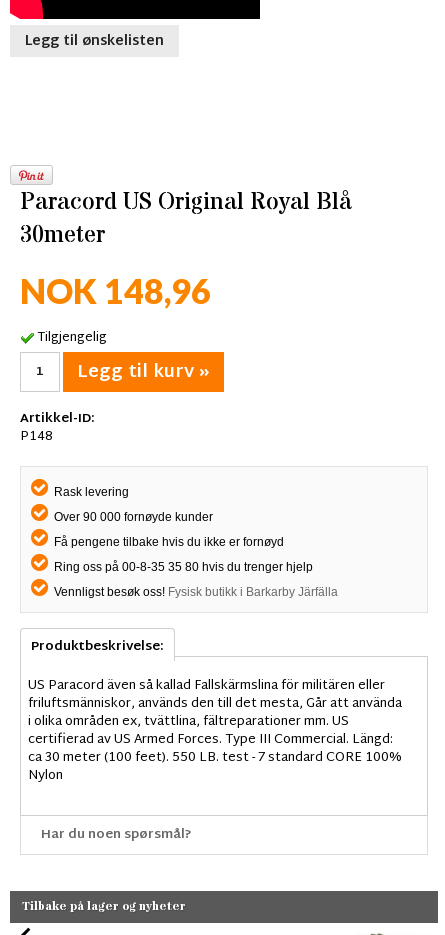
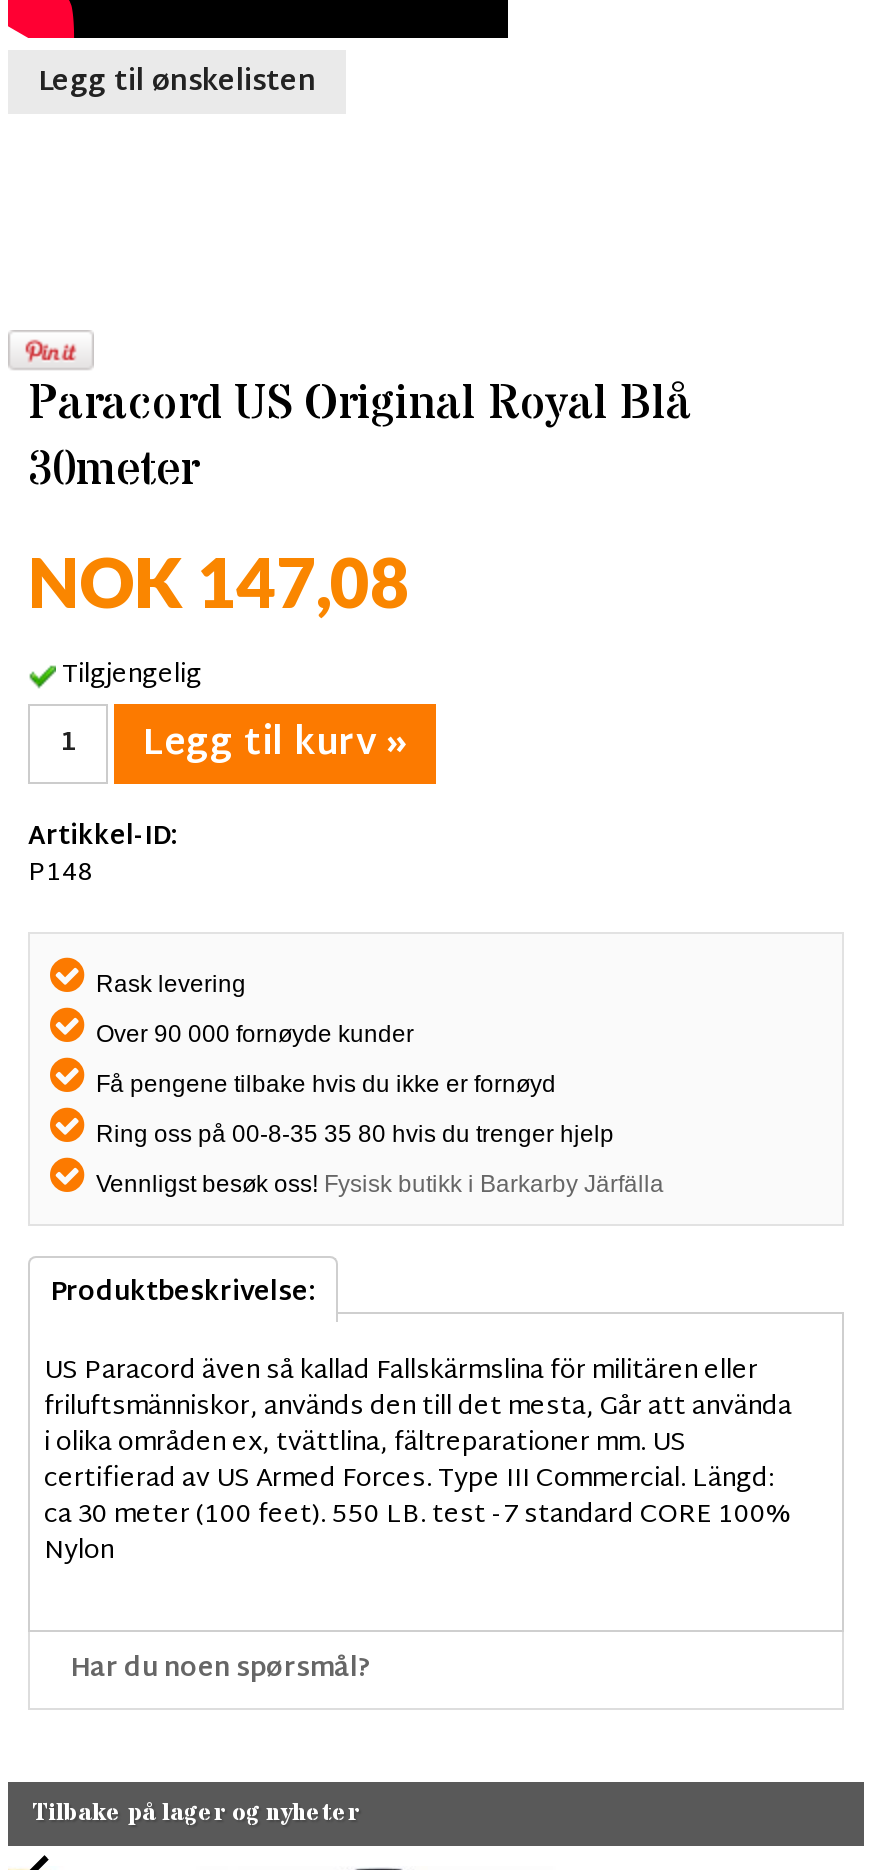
- NOK 148,96
+ NOK 147,08
